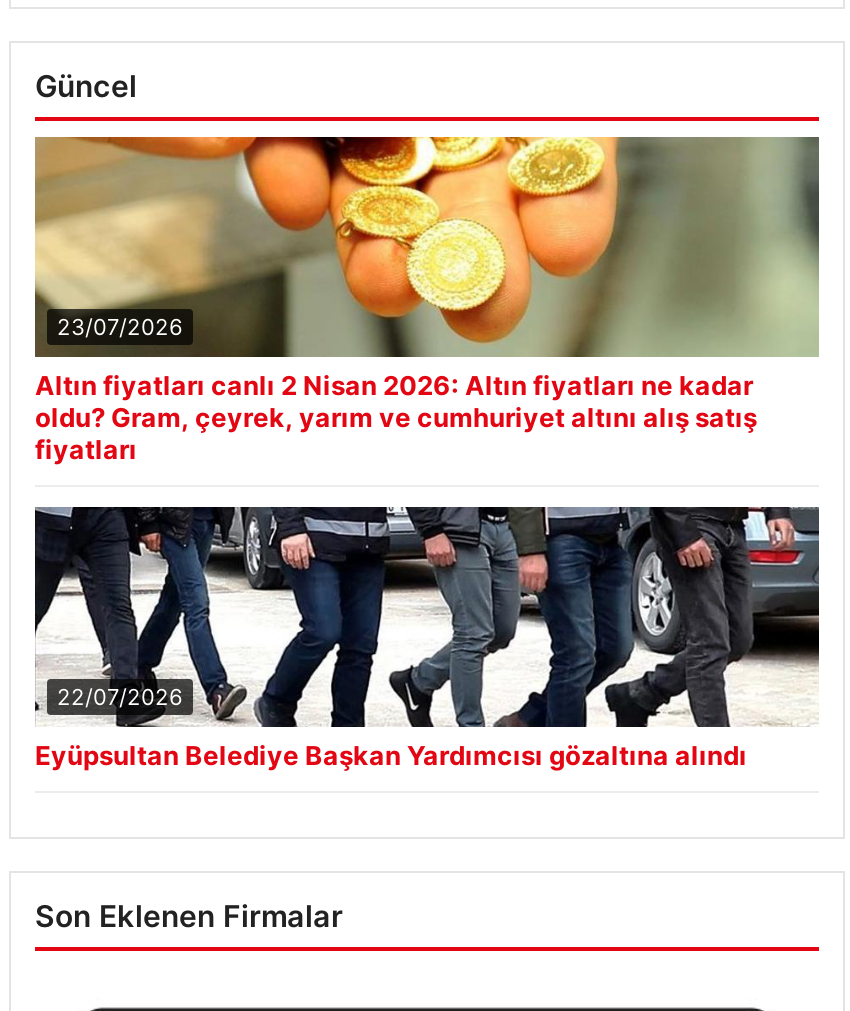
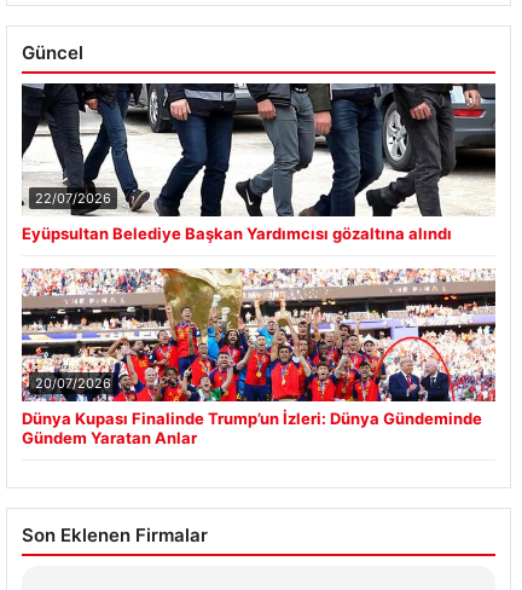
- [image]
- 23/07/2026
- Altın fiyatları canlı 2 Nisan 2026: Altın fiyatları ne kadar
- oldu? Gram, çeyrek, yarım ve cumhuriyet altını alış satış
- fiyatları

moved up: [image] | 22/07/2026 | Eyüpsultan Belediye Başkan Yardımcısı gözaltına alındı

+ [image]
+ 20/07/2026
+ Dünya Kupası Finalinde Trump’un İzleri: Dünya Gündeminde
+ Gündem Yaratan Anlar
